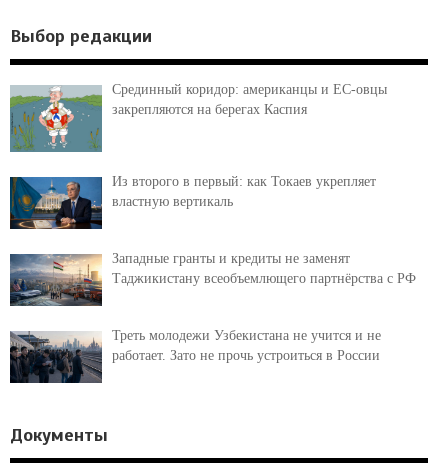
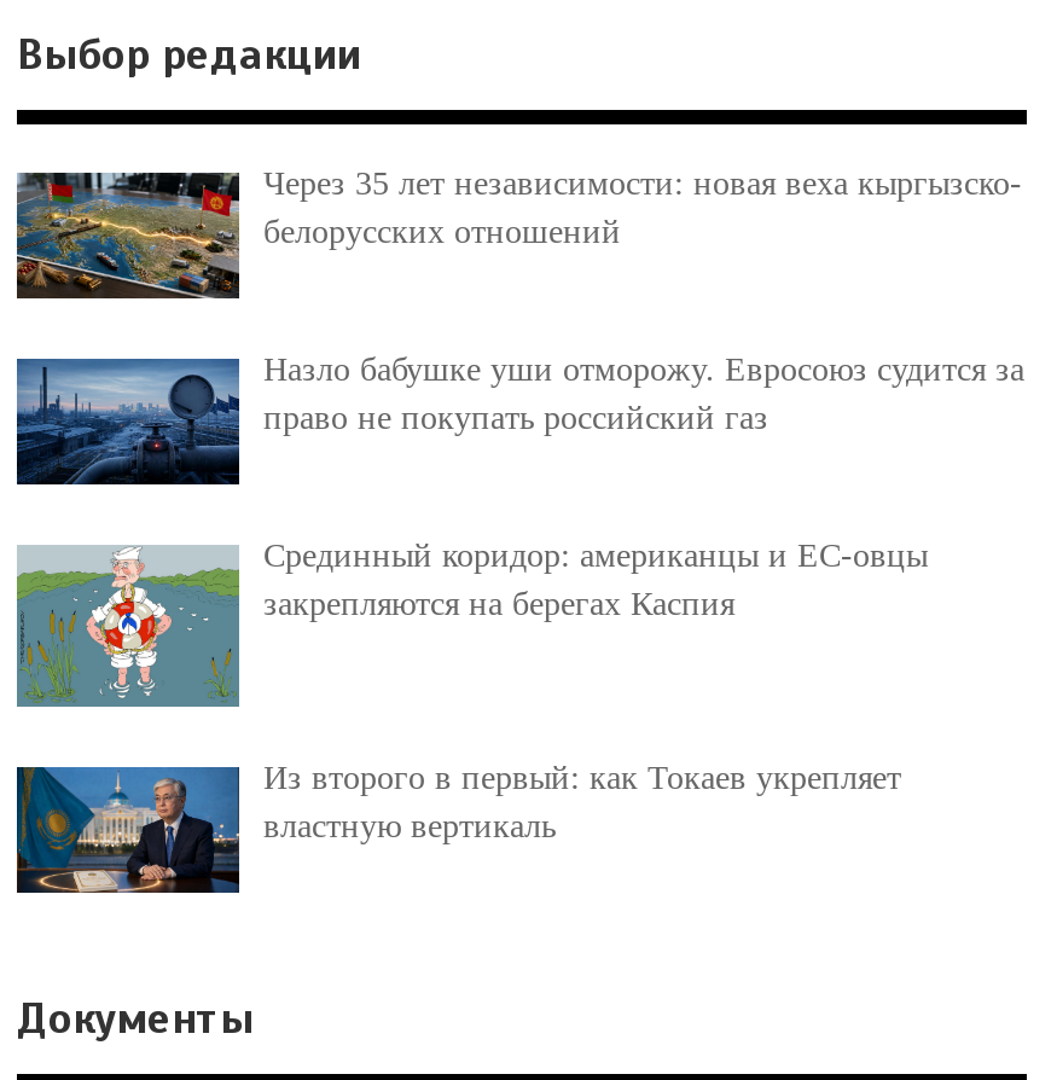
+ [image]
+ Через 35 лет независимости: новая веха кыргызско-
+ белорусских отношений

+ [image]
+ Назло бабушке уши отморожу. Евросоюз судится за
+ право не покупать российский газ

moved down: [image] | Срединный коридор: американцы и ЕС-овцы | закрепляются на берегах Каспия | Из второго в первый: как Токаев укрепляет | властную вертикаль

- [image]
- Западные гранты и кредиты не заменят
- Таджикистану всеобъемлющего партнёрства с РФ

- [image]
- Треть молодежи Узбекистана не учится и не
- работает. Зато не прочь устроиться в России
